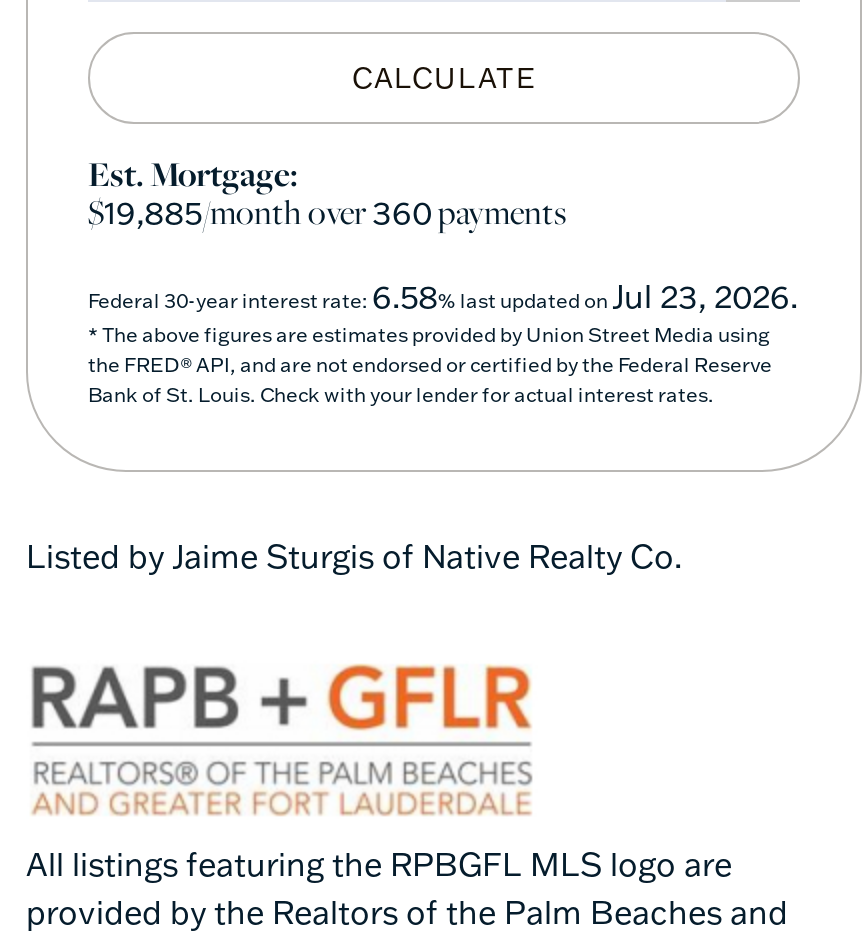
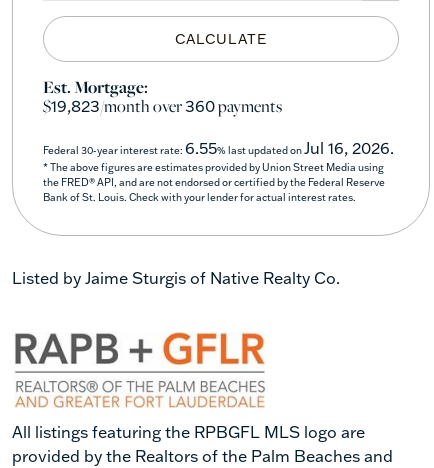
- $19,885/month over360payments
+ $19,823/month over360payments

- Federal 30-year interest rate: 6.58% last updated on Jul 23, 2026.
+ Federal 30-year interest rate: 6.55% last updated on Jul 16, 2026.
